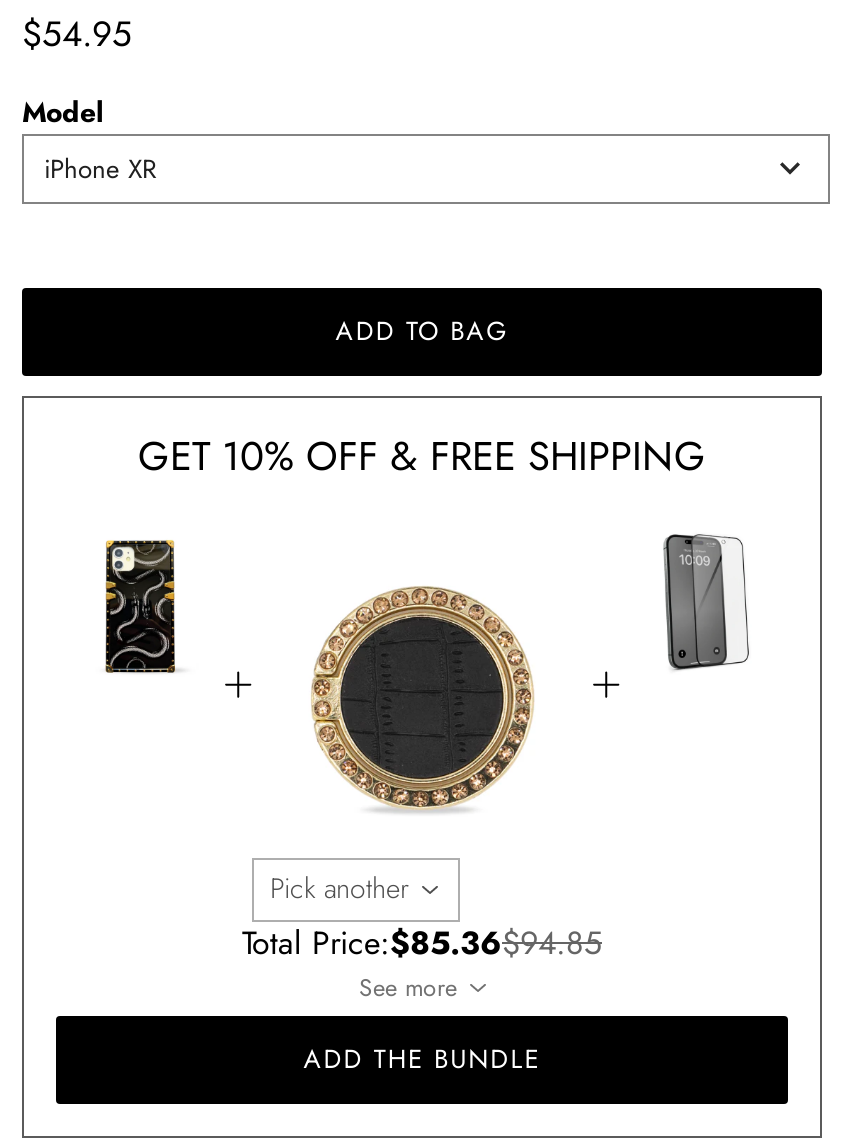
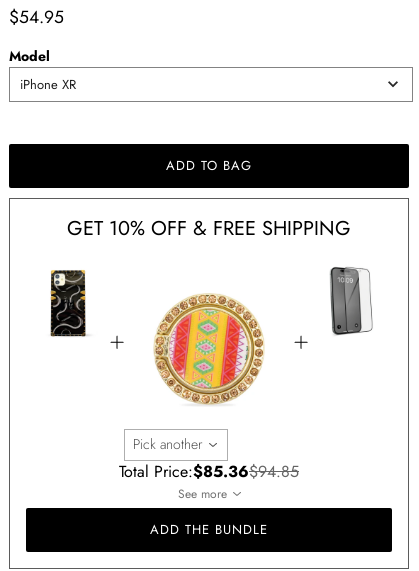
- [image]
+ [image]
